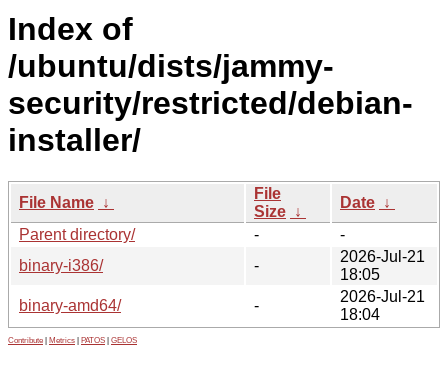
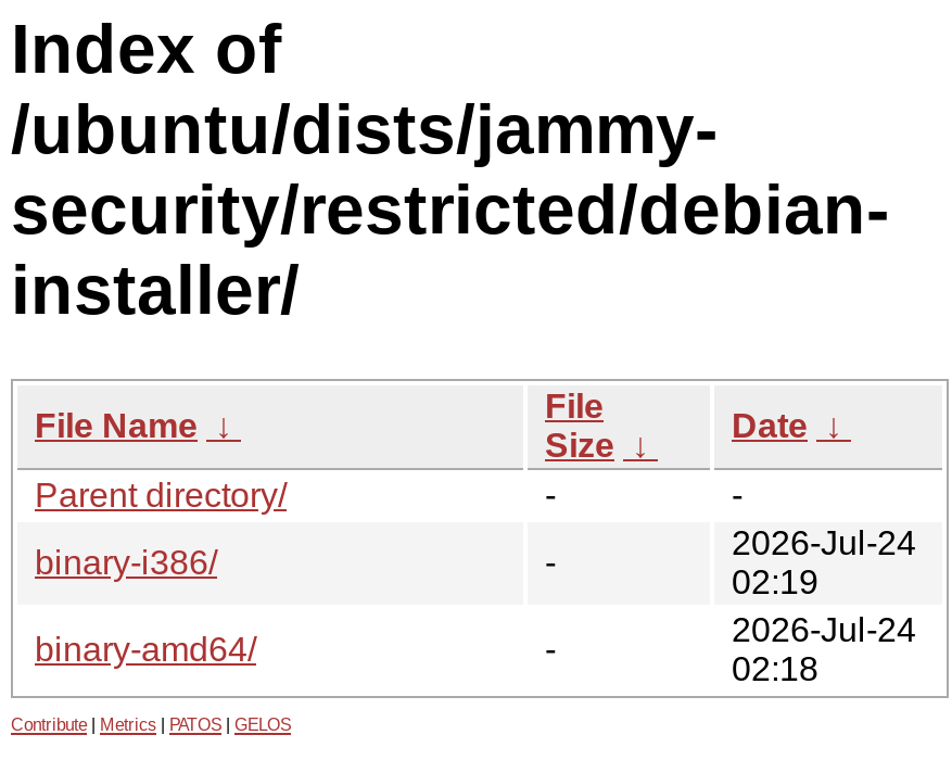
- 2026-Jul-21
- 18:05
+ 2026-Jul-24
+ 02:19

- 2026-Jul-21
- 18:04
+ 2026-Jul-24
+ 02:18
